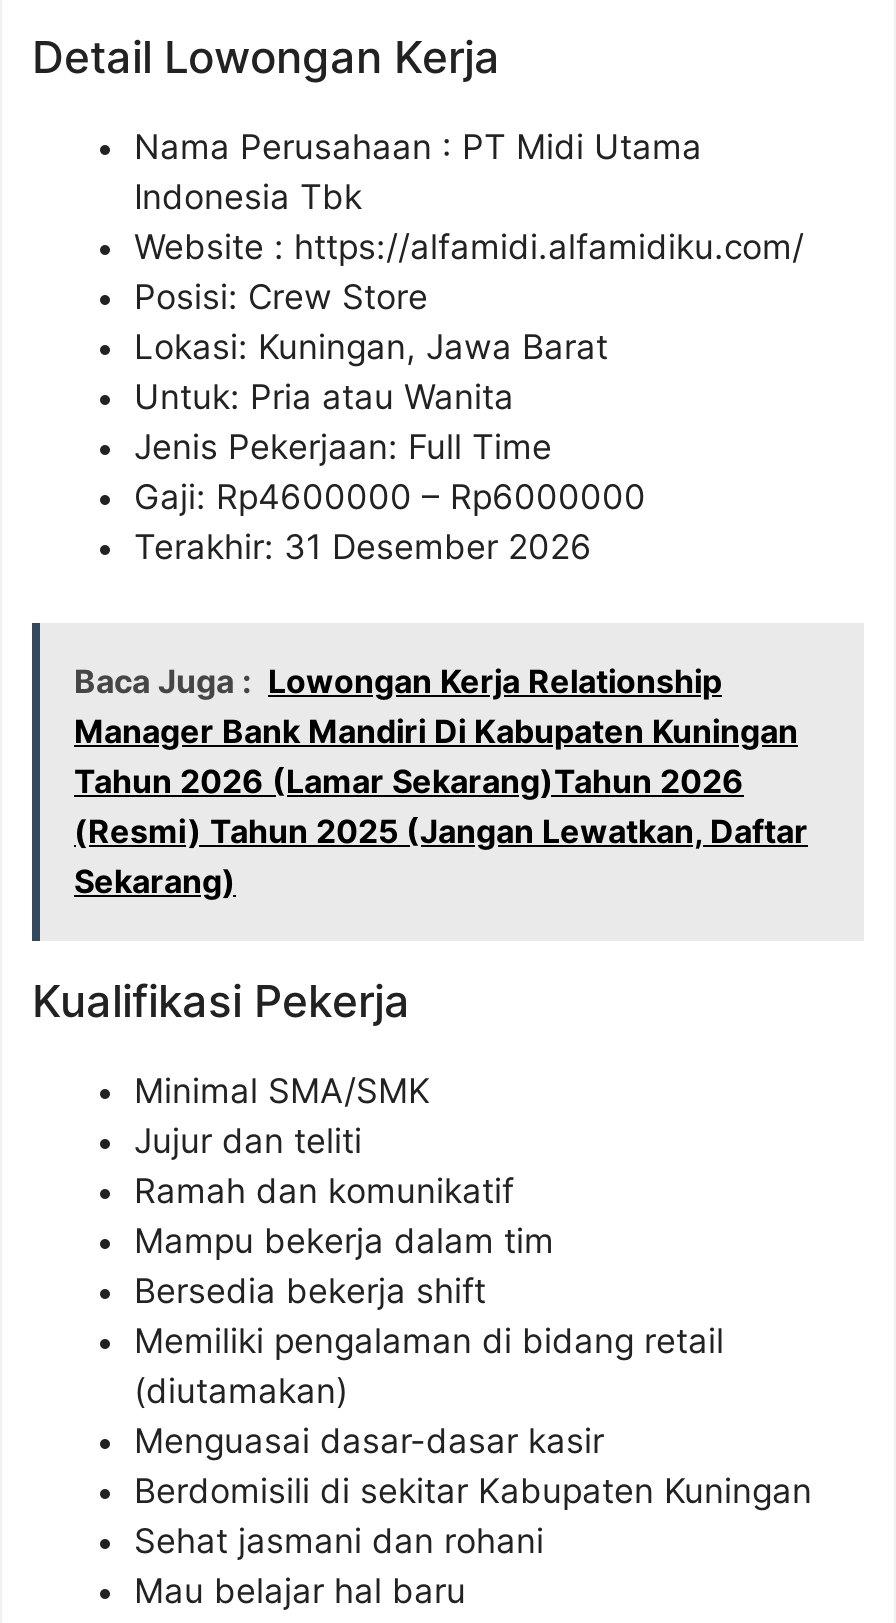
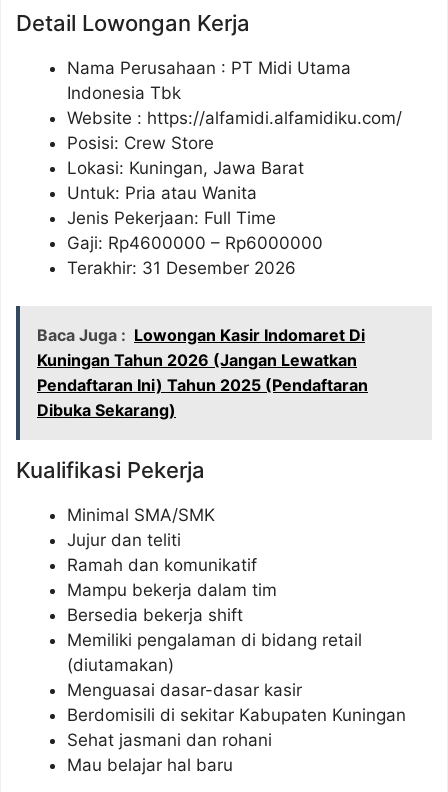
- Baca Juga : Lowongan Kerja Relationship
- Manager Bank Mandiri Di Kabupaten Kuningan
- Tahun 2026 (Lamar Sekarang)Tahun 2026
- (Resmi) Tahun 2025 (Jangan Lewatkan, Daftar
- Sekarang)
+ Baca Juga : Lowongan Kasir Indomaret Di
+ Kuningan Tahun 2026 (Jangan Lewatkan
+ Pendaftaran Ini) Tahun 2025 (Pendaftaran
+ Dibuka Sekarang)
